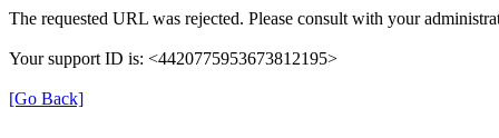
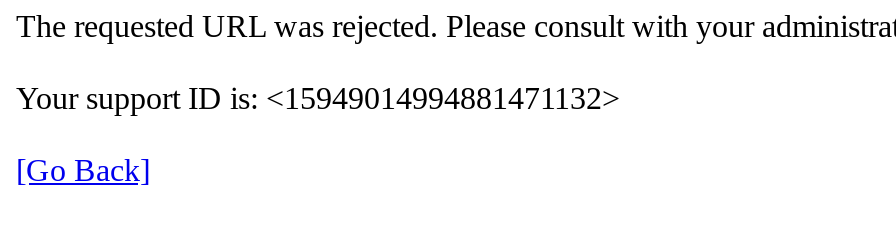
- Your support ID is: <4420775953673812195>
+ Your support ID is: <15949014994881471132>
